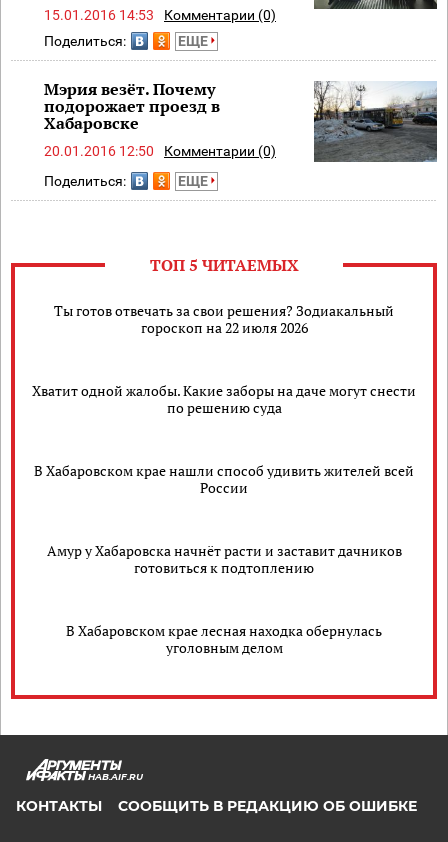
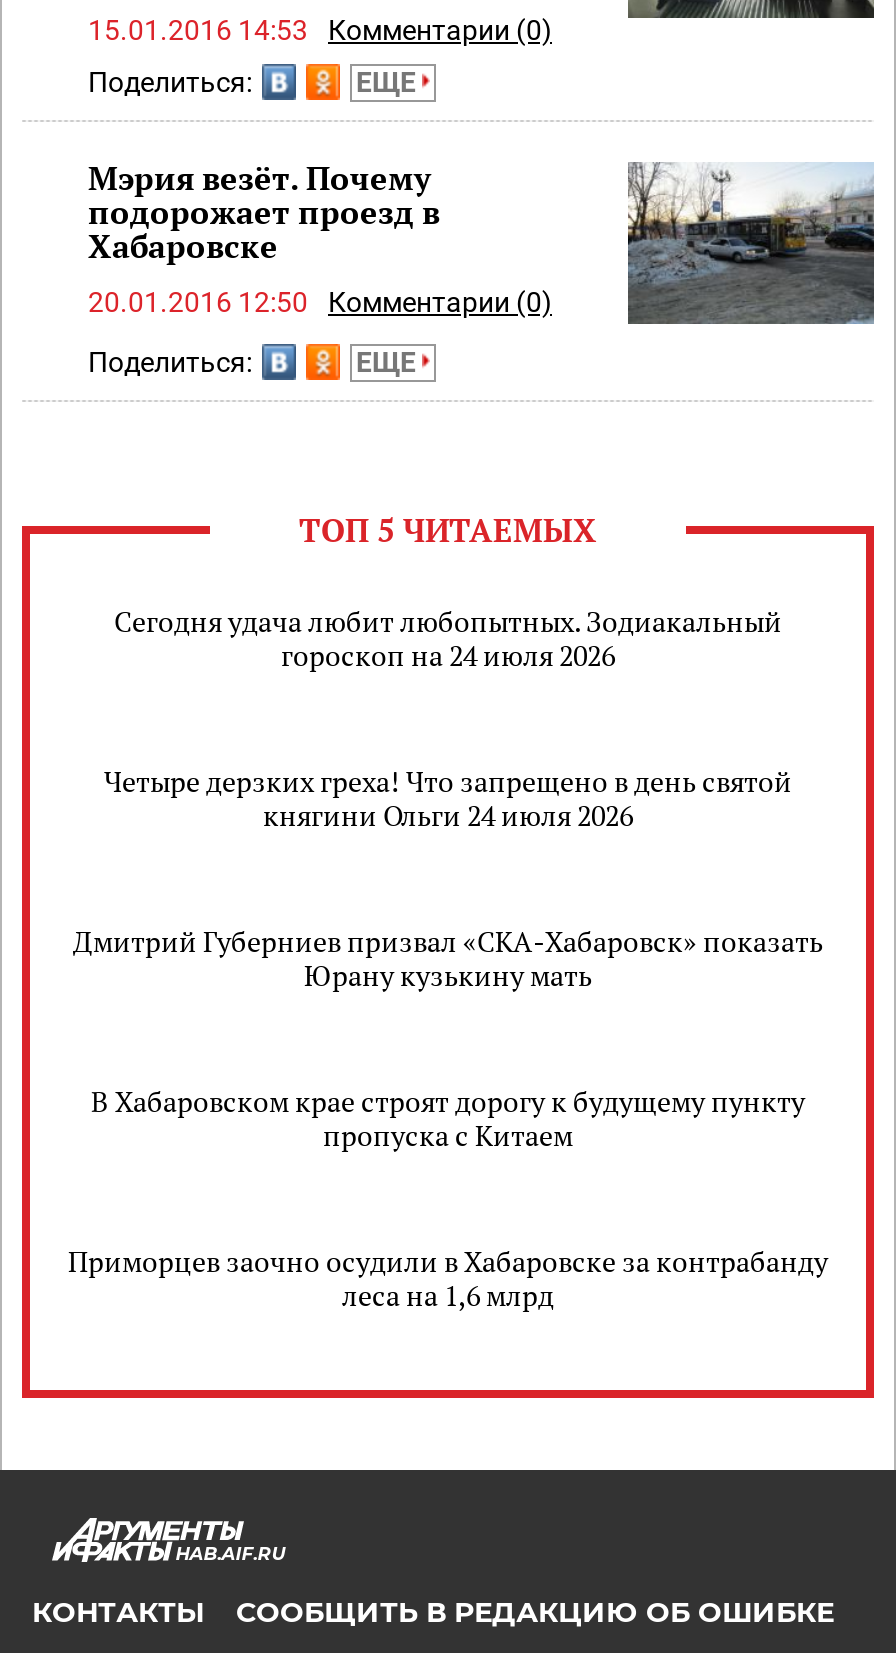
- Ты готов отвечать за свои решения? Зодиакальный
- гороскоп на 22 июля 2026
+ Сегодня удача любит любопытных. Зодиакальный
+ гороскоп на 24 июля 2026

- Хватит одной жалобы. Какие заборы на даче могут снести
- по решению суда
+ Четыре дерзких греха! Что запрещено в день святой
+ княгини Ольги 24 июля 2026

- В Хабаровском крае нашли способ удивить жителей всей
- России
+ Дмитрий Губерниев призвал «СКА-Хабаровск» показать
+ Юрану кузькину мать

- Амур у Хабаровска начнёт расти и заставит дачников
- готовиться к подтоплению
+ В Хабаровском крае строят дорогу к будущему пункту
+ пропуска с Китаем

- В Хабаровском крае лесная находка обернулась
- уголовным делом
+ Приморцев заочно осудили в Хабаровске за контрабанду
+ леса на 1,6 млрд
